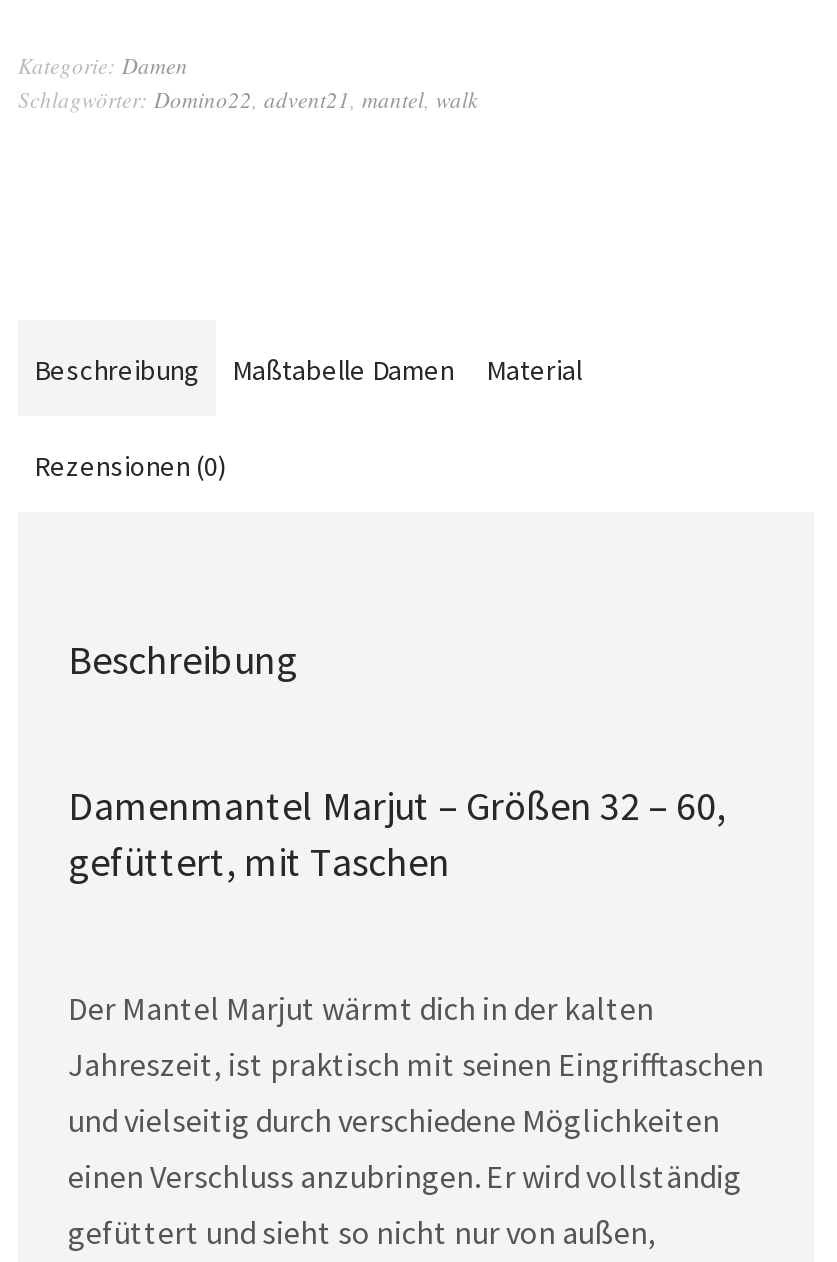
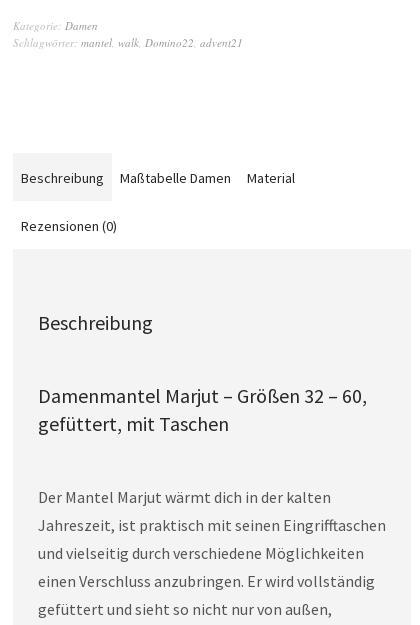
- Schlagwörter: Domino22, advent21, mantel, walk
+ Schlagwörter: mantel, walk, Domino22, advent21
